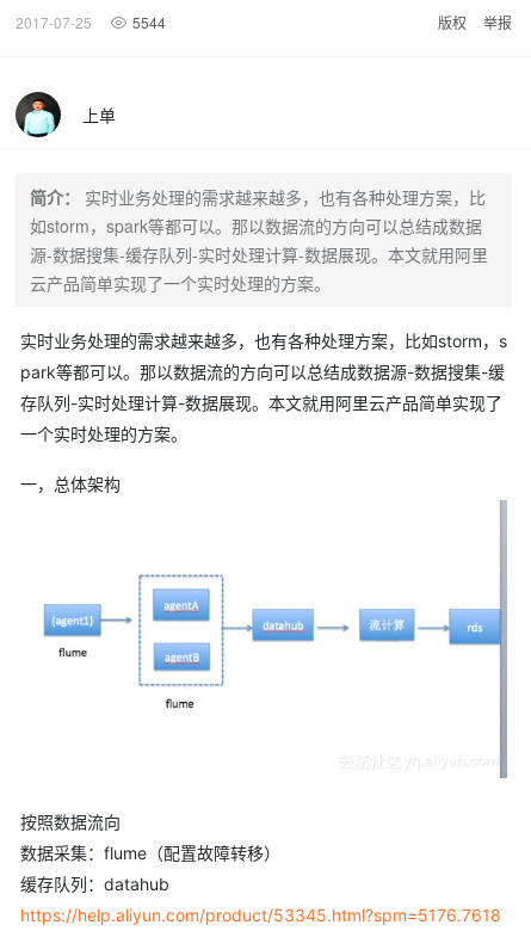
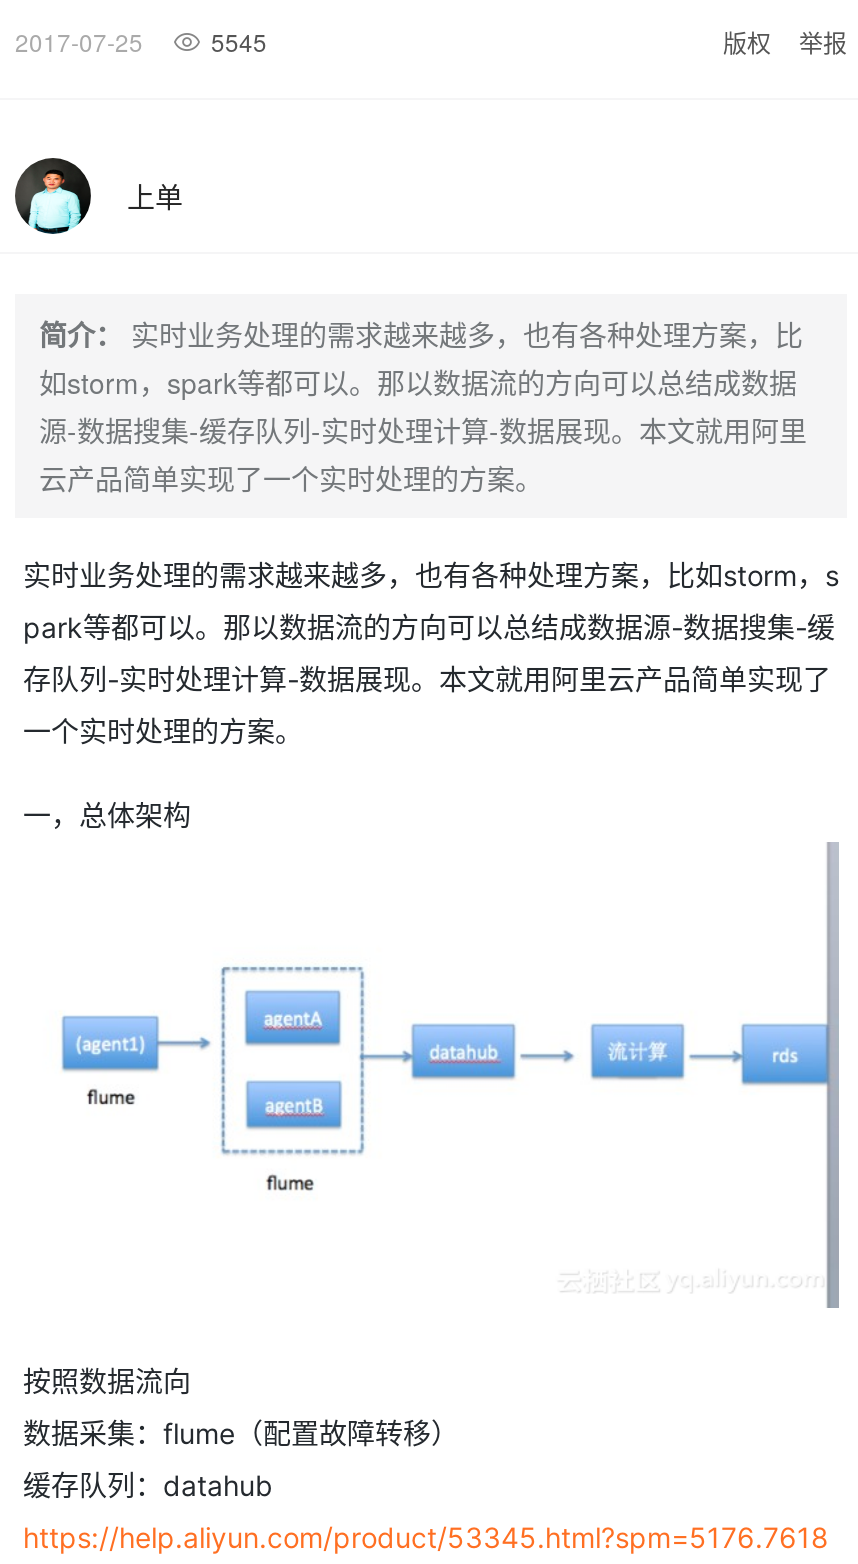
- 2017-07-25 5544
+ 2017-07-25 5545
